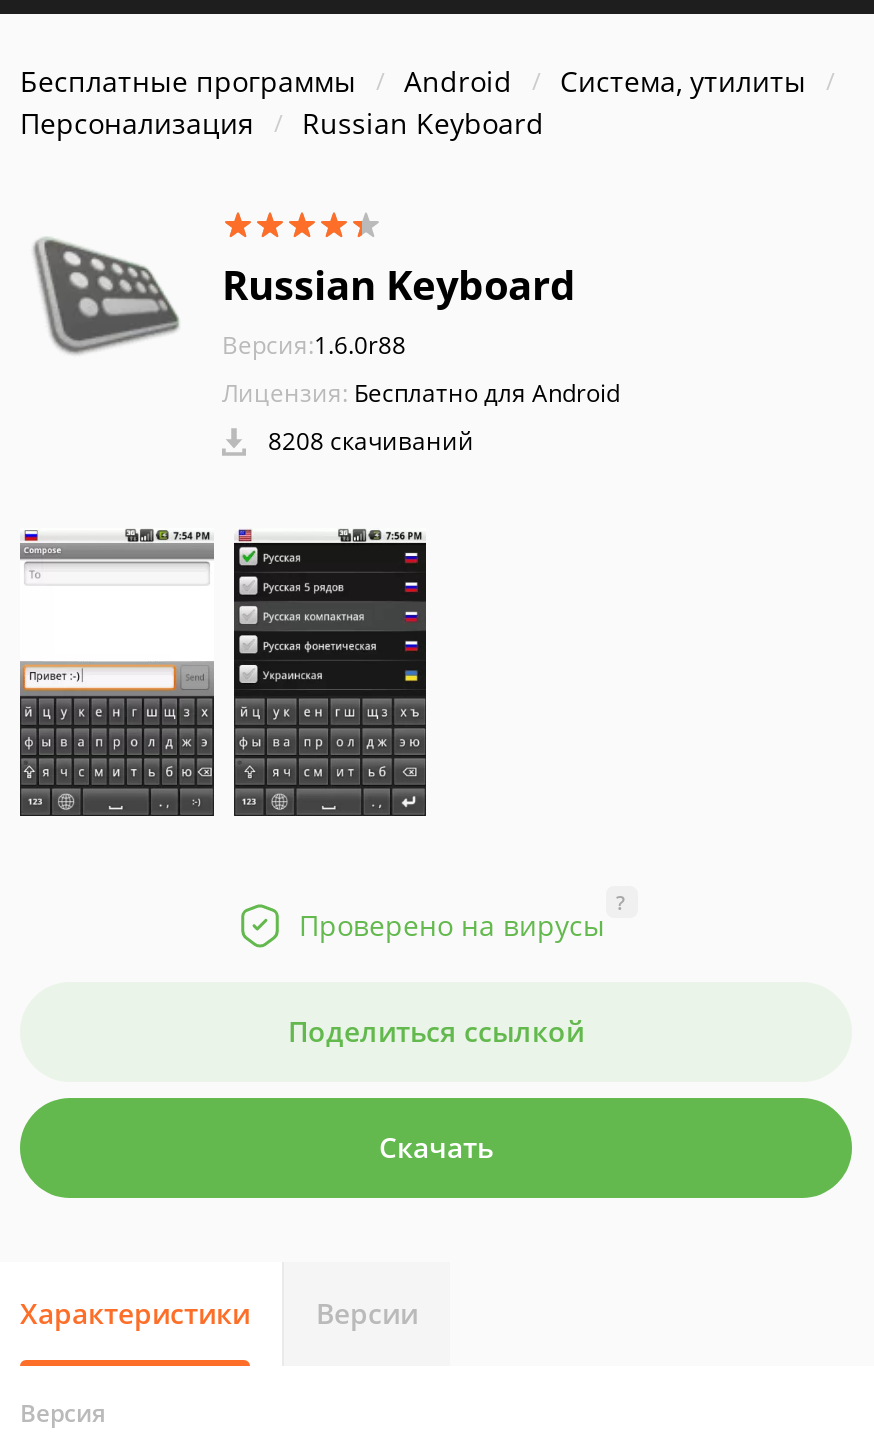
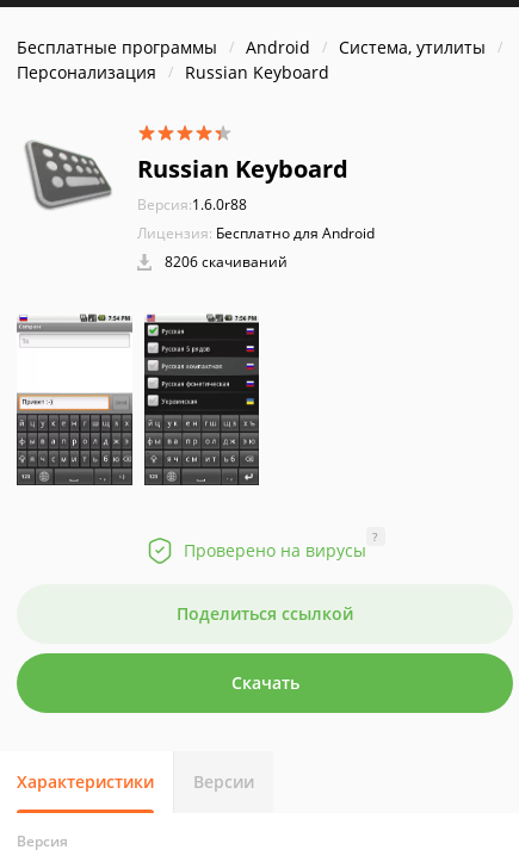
- 8208 скачиваний
+ 8206 скачиваний
